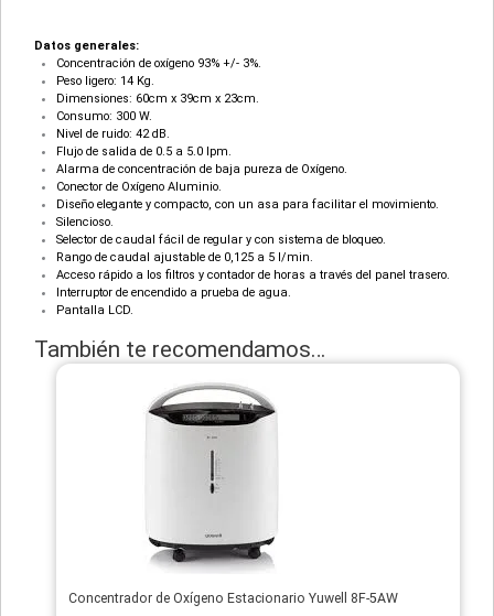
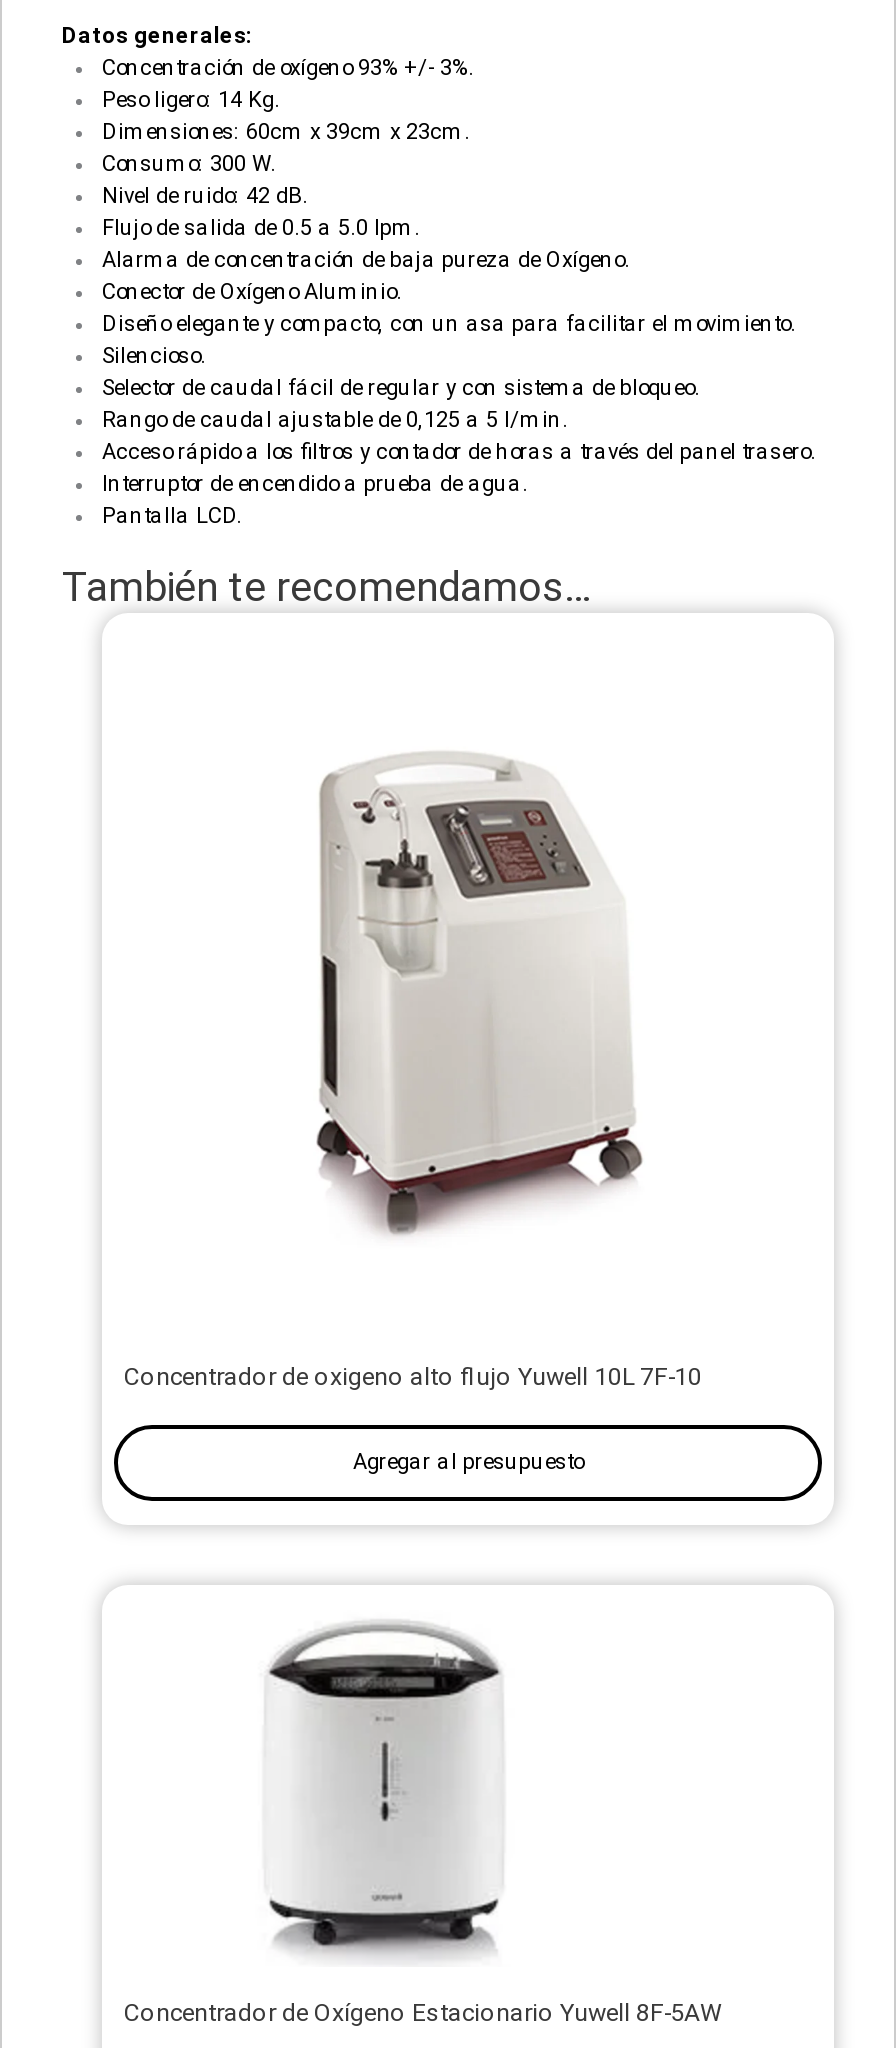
+ Concentrador de oxigeno alto flujo Yuwell 10L 7F-10
+ Agregar al presupuesto

+ [image]
